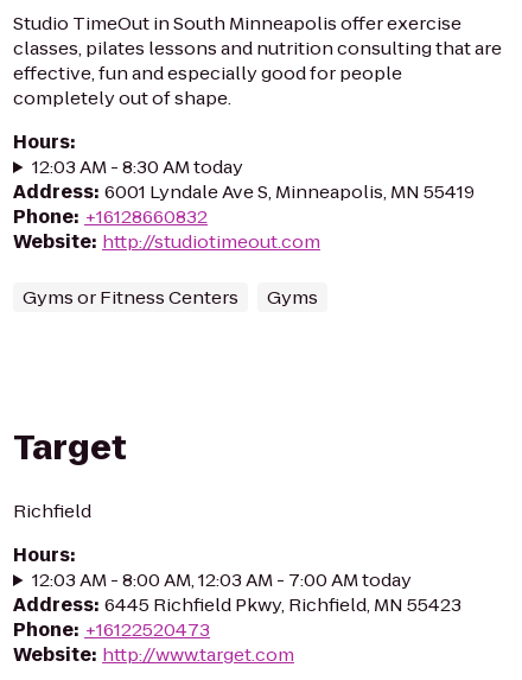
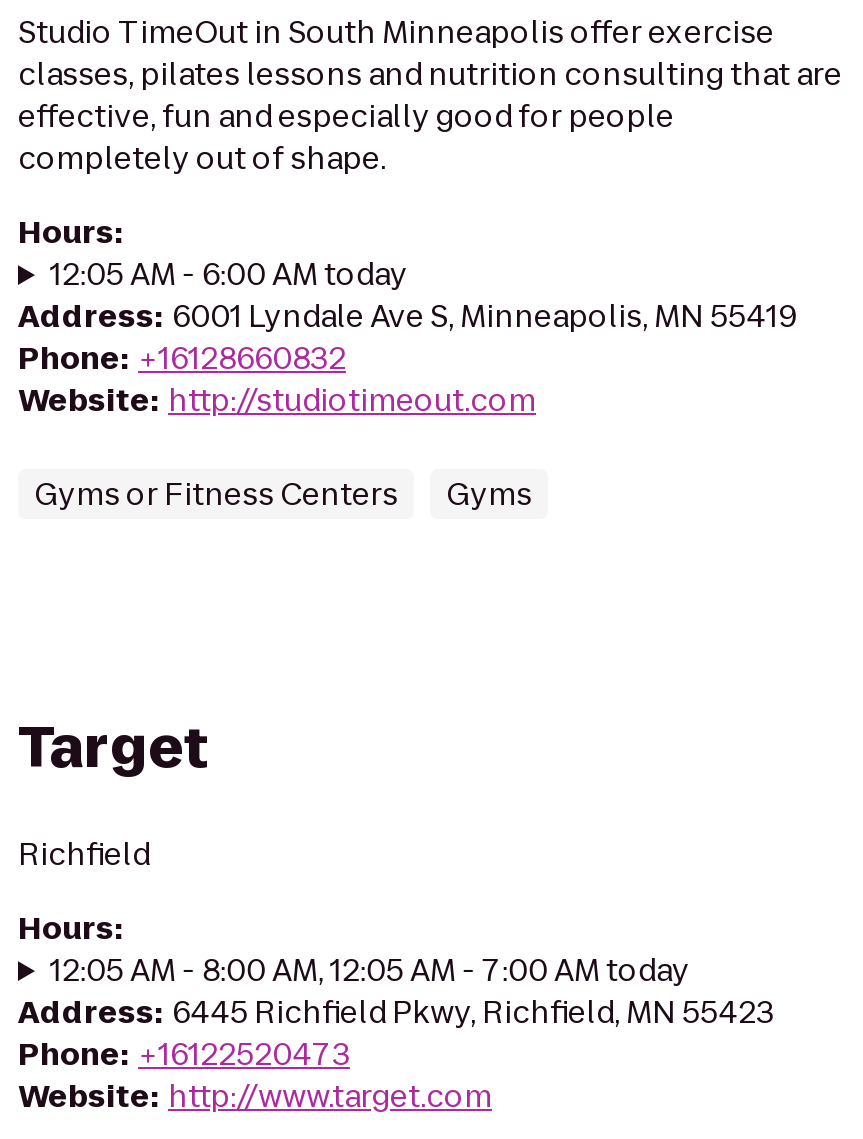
- 12:03 AM - 8:30 AM today
+ 12:05 AM - 6:00 AM today

- 12:03 AM - 8:00 AM, 12:03 AM - 7:00 AM today
+ 12:05 AM - 8:00 AM, 12:05 AM - 7:00 AM today
